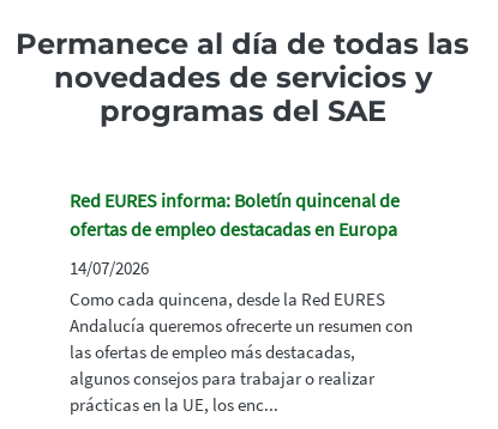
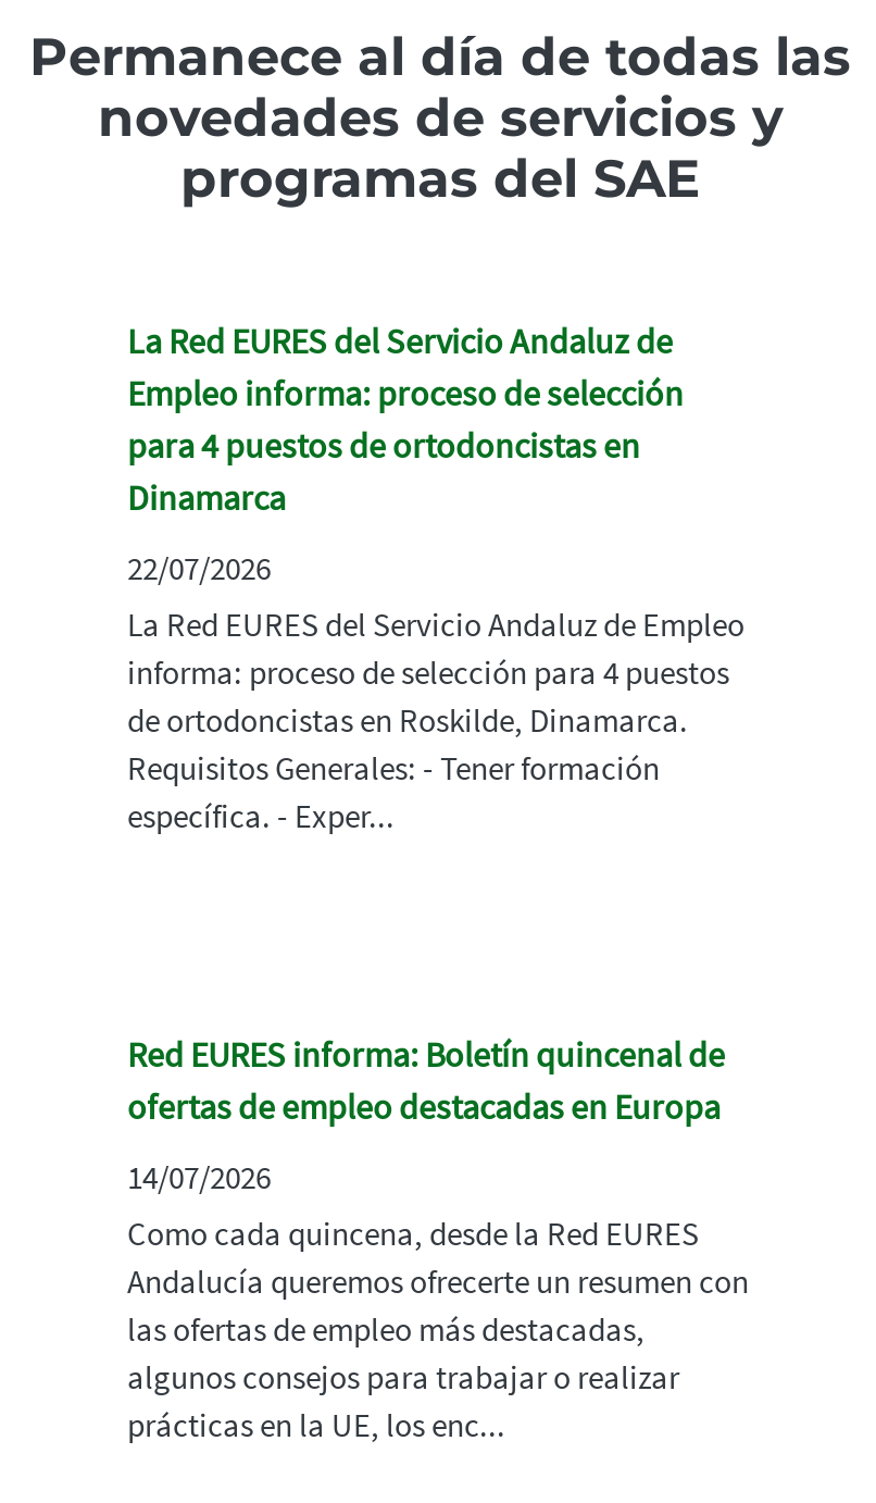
+ La Red EURES del Servicio Andaluz de
+ Empleo informa: proceso de selección
+ para 4 puestos de ortodoncistas en
+ Dinamarca
+ 22/07/2026
+ La Red EURES del Servicio Andaluz de Empleo
+ informa: proceso de selección para 4 puestos
+ de ortodoncistas en Roskilde, Dinamarca.
+ Requisitos Generales: - Tener formación
+ específica. - Exper...
